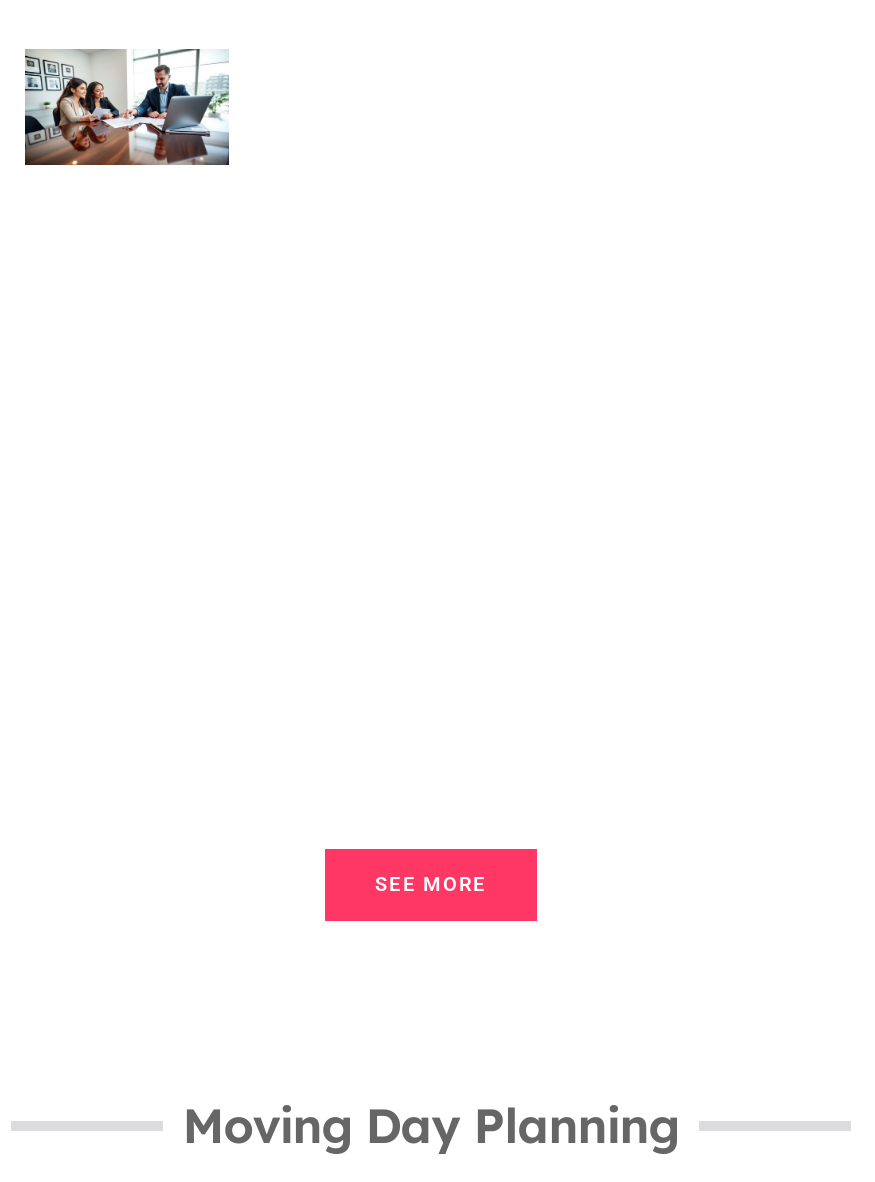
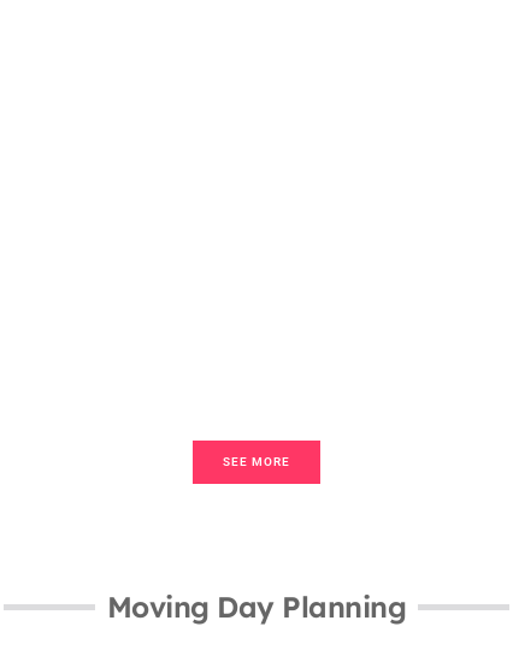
- [image]
